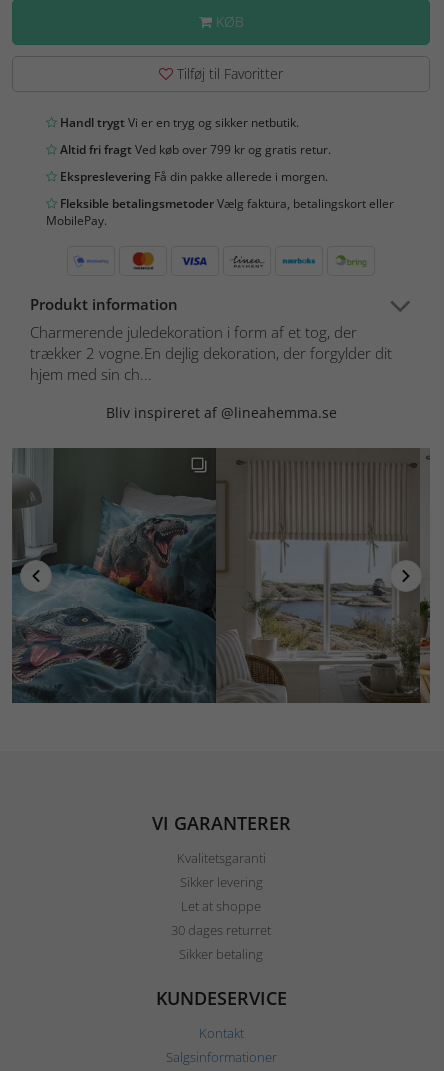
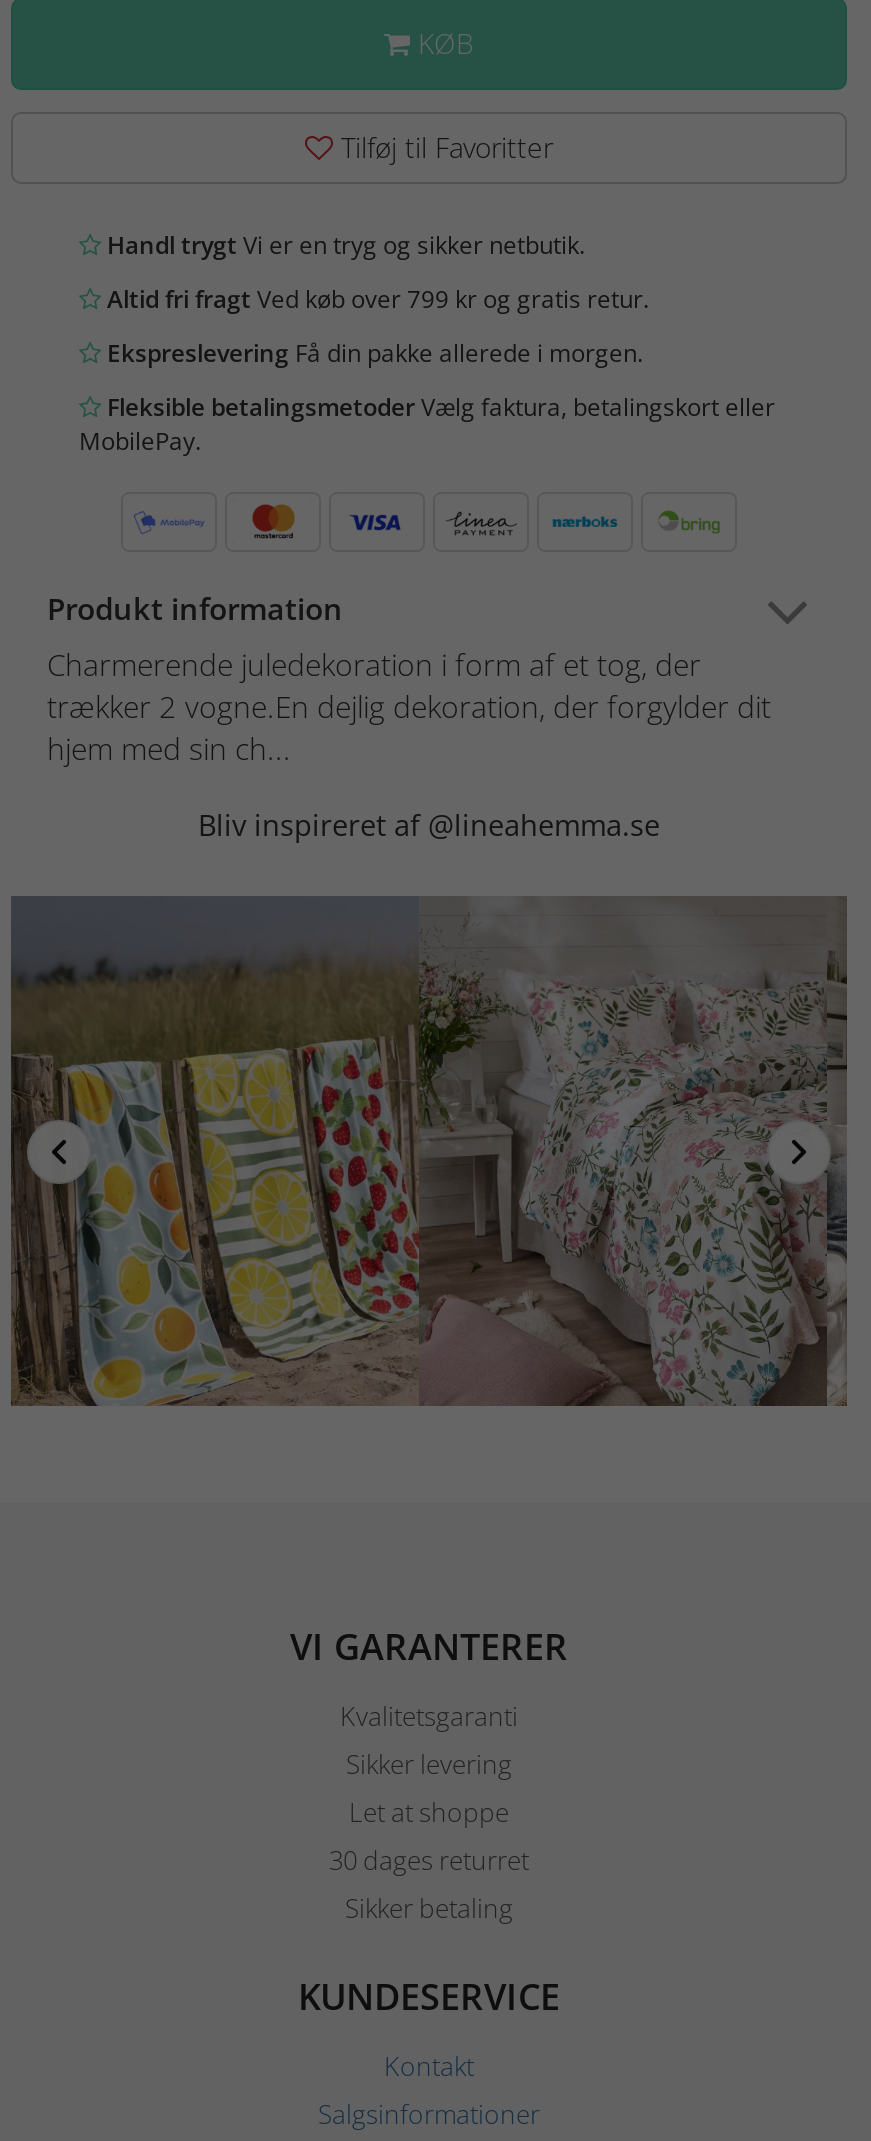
- [image]
+ [image]
